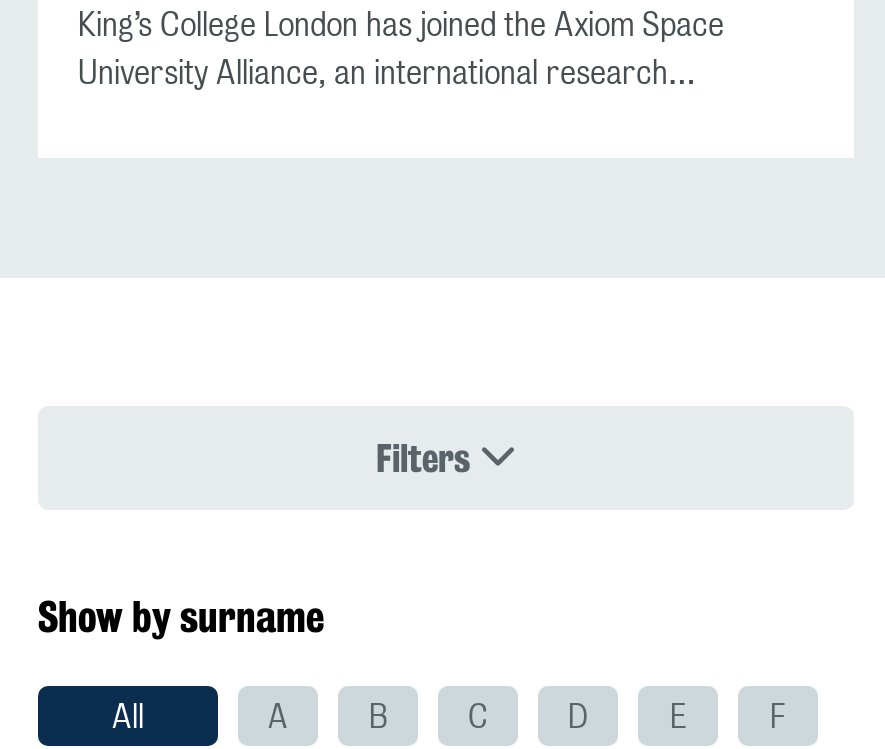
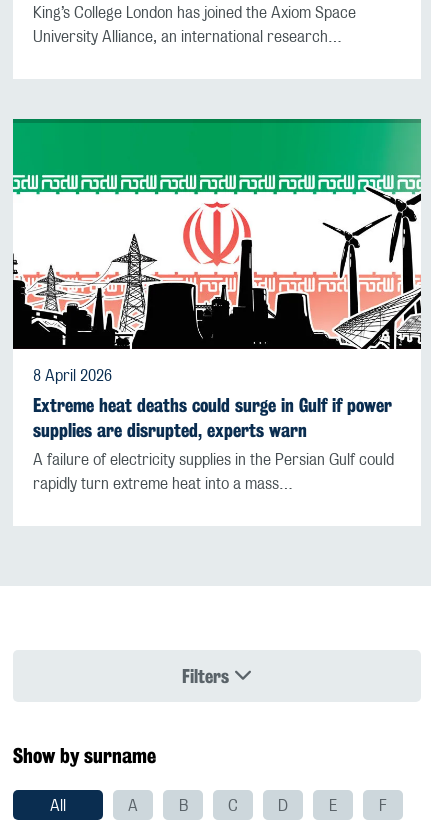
+ [image]
+ 8 April 2026
+ Extreme heat deaths could surge in Gulf if power
+ supplies are disrupted, experts warn
+ A failure of electricity supplies in the Persian Gulf could
+ rapidly turn extreme heat into a mass…
